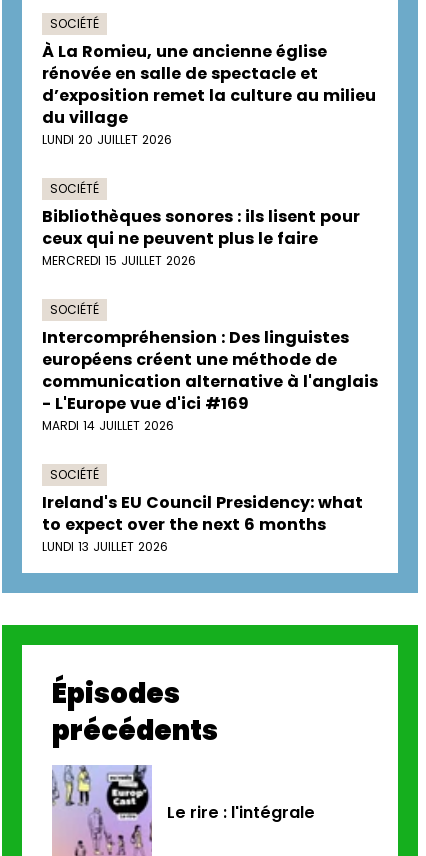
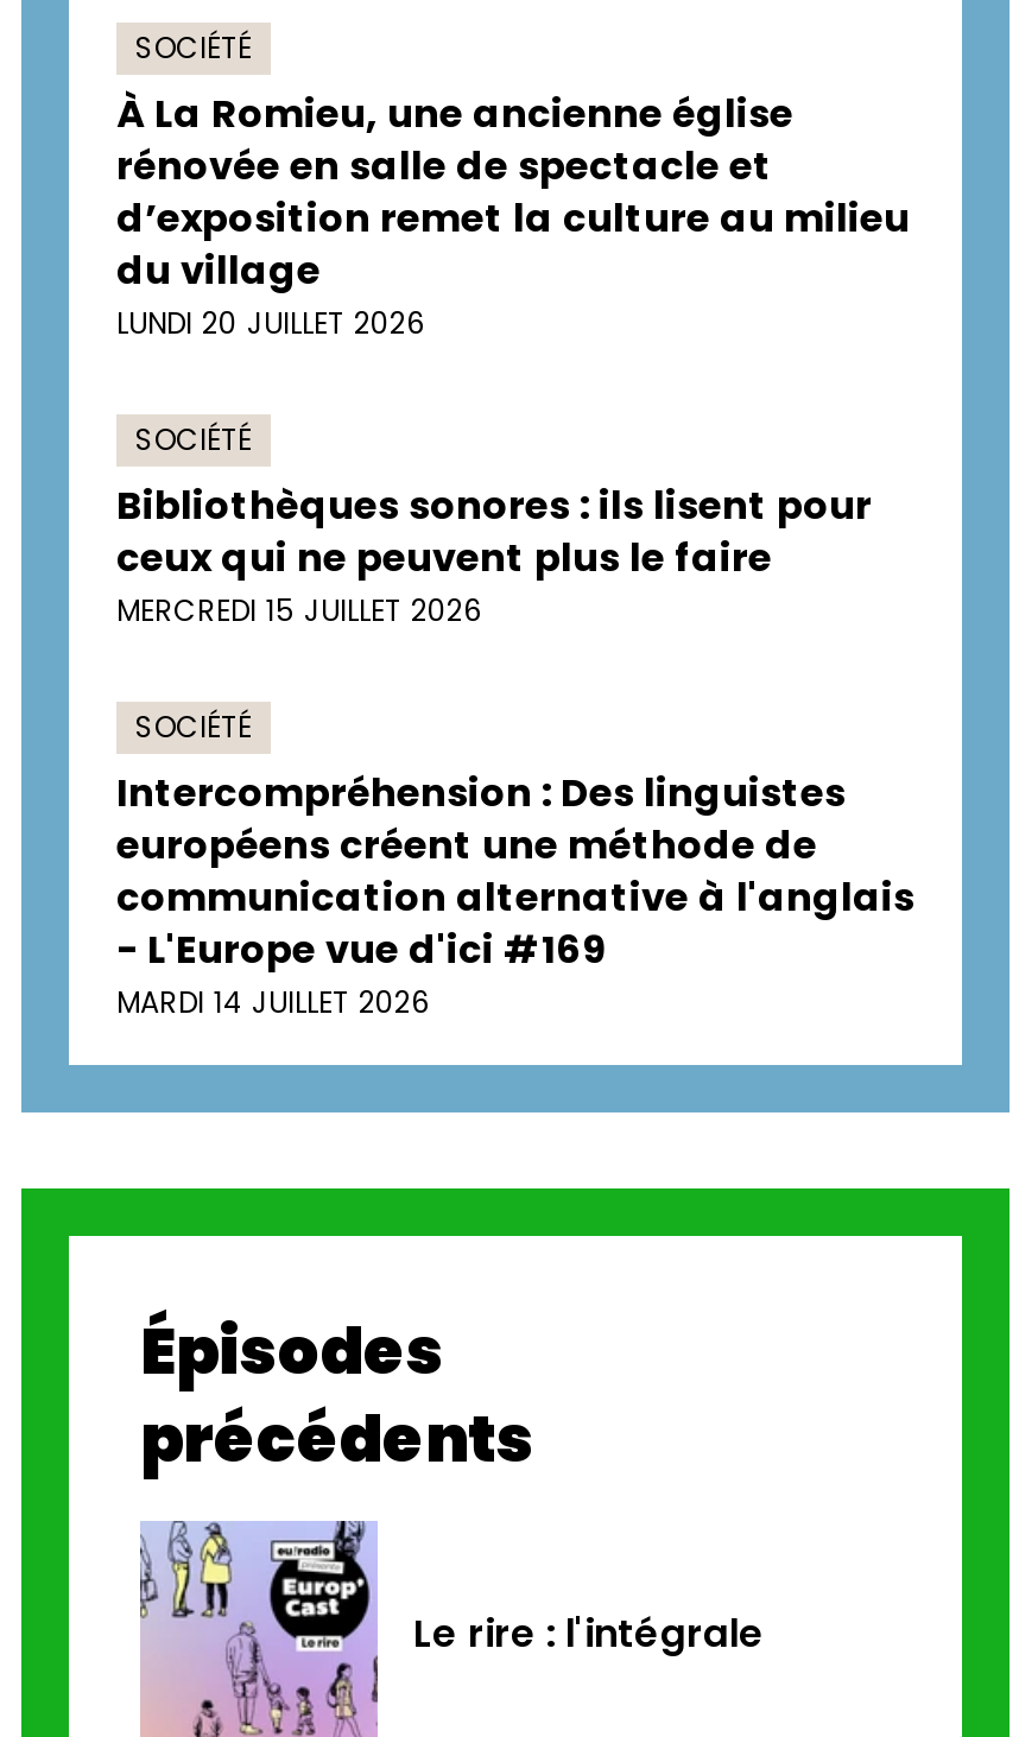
- SOCIÉTÉ
- Ireland's EU Council Presidency: what
- to expect over the next 6 months
- LUNDI 13 JUILLET 2026
